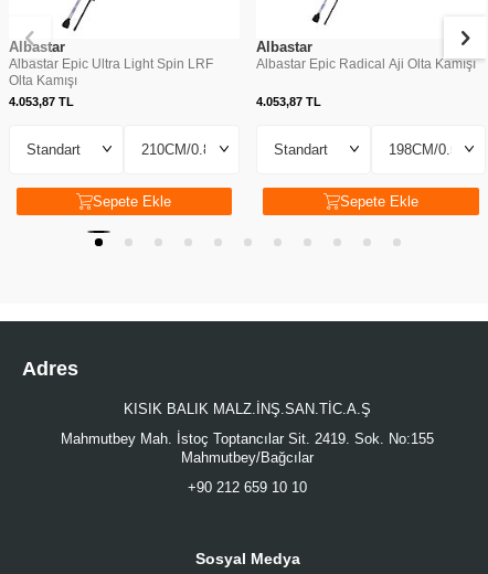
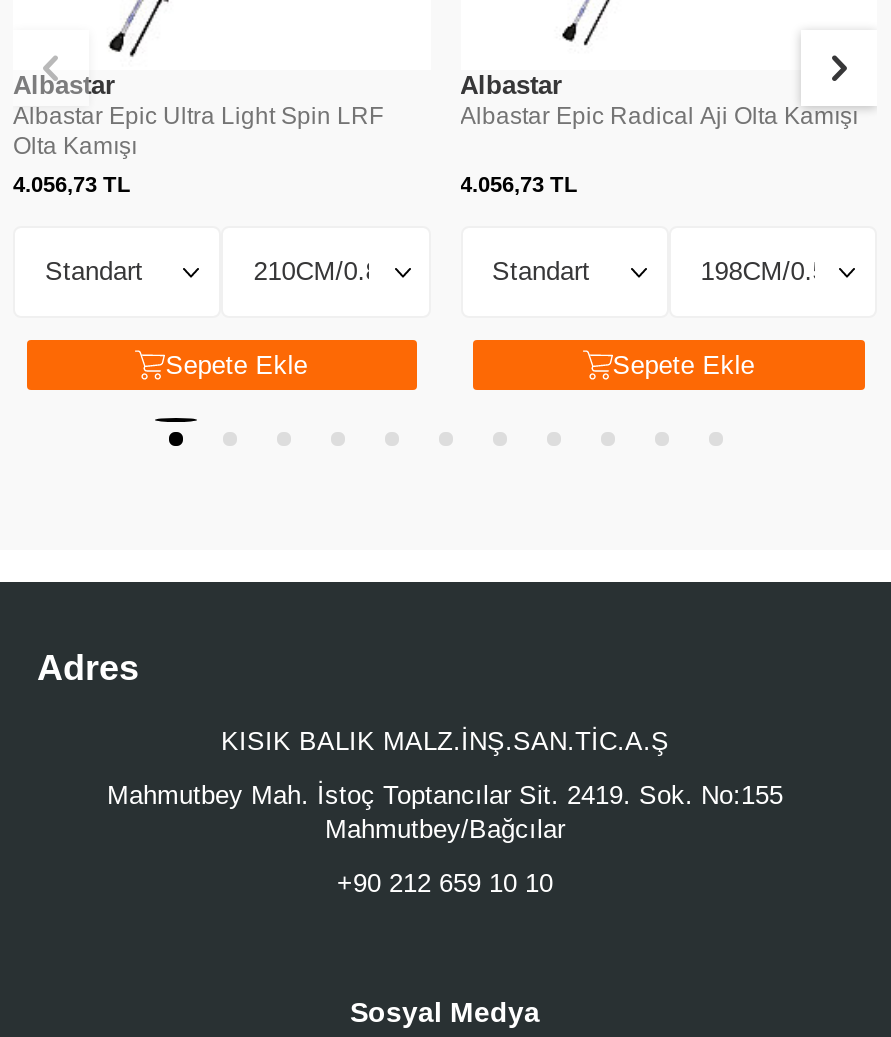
- 4.053,87 TL
+ 4.056,73 TL

- 4.053,87 TL
+ 4.056,73 TL
